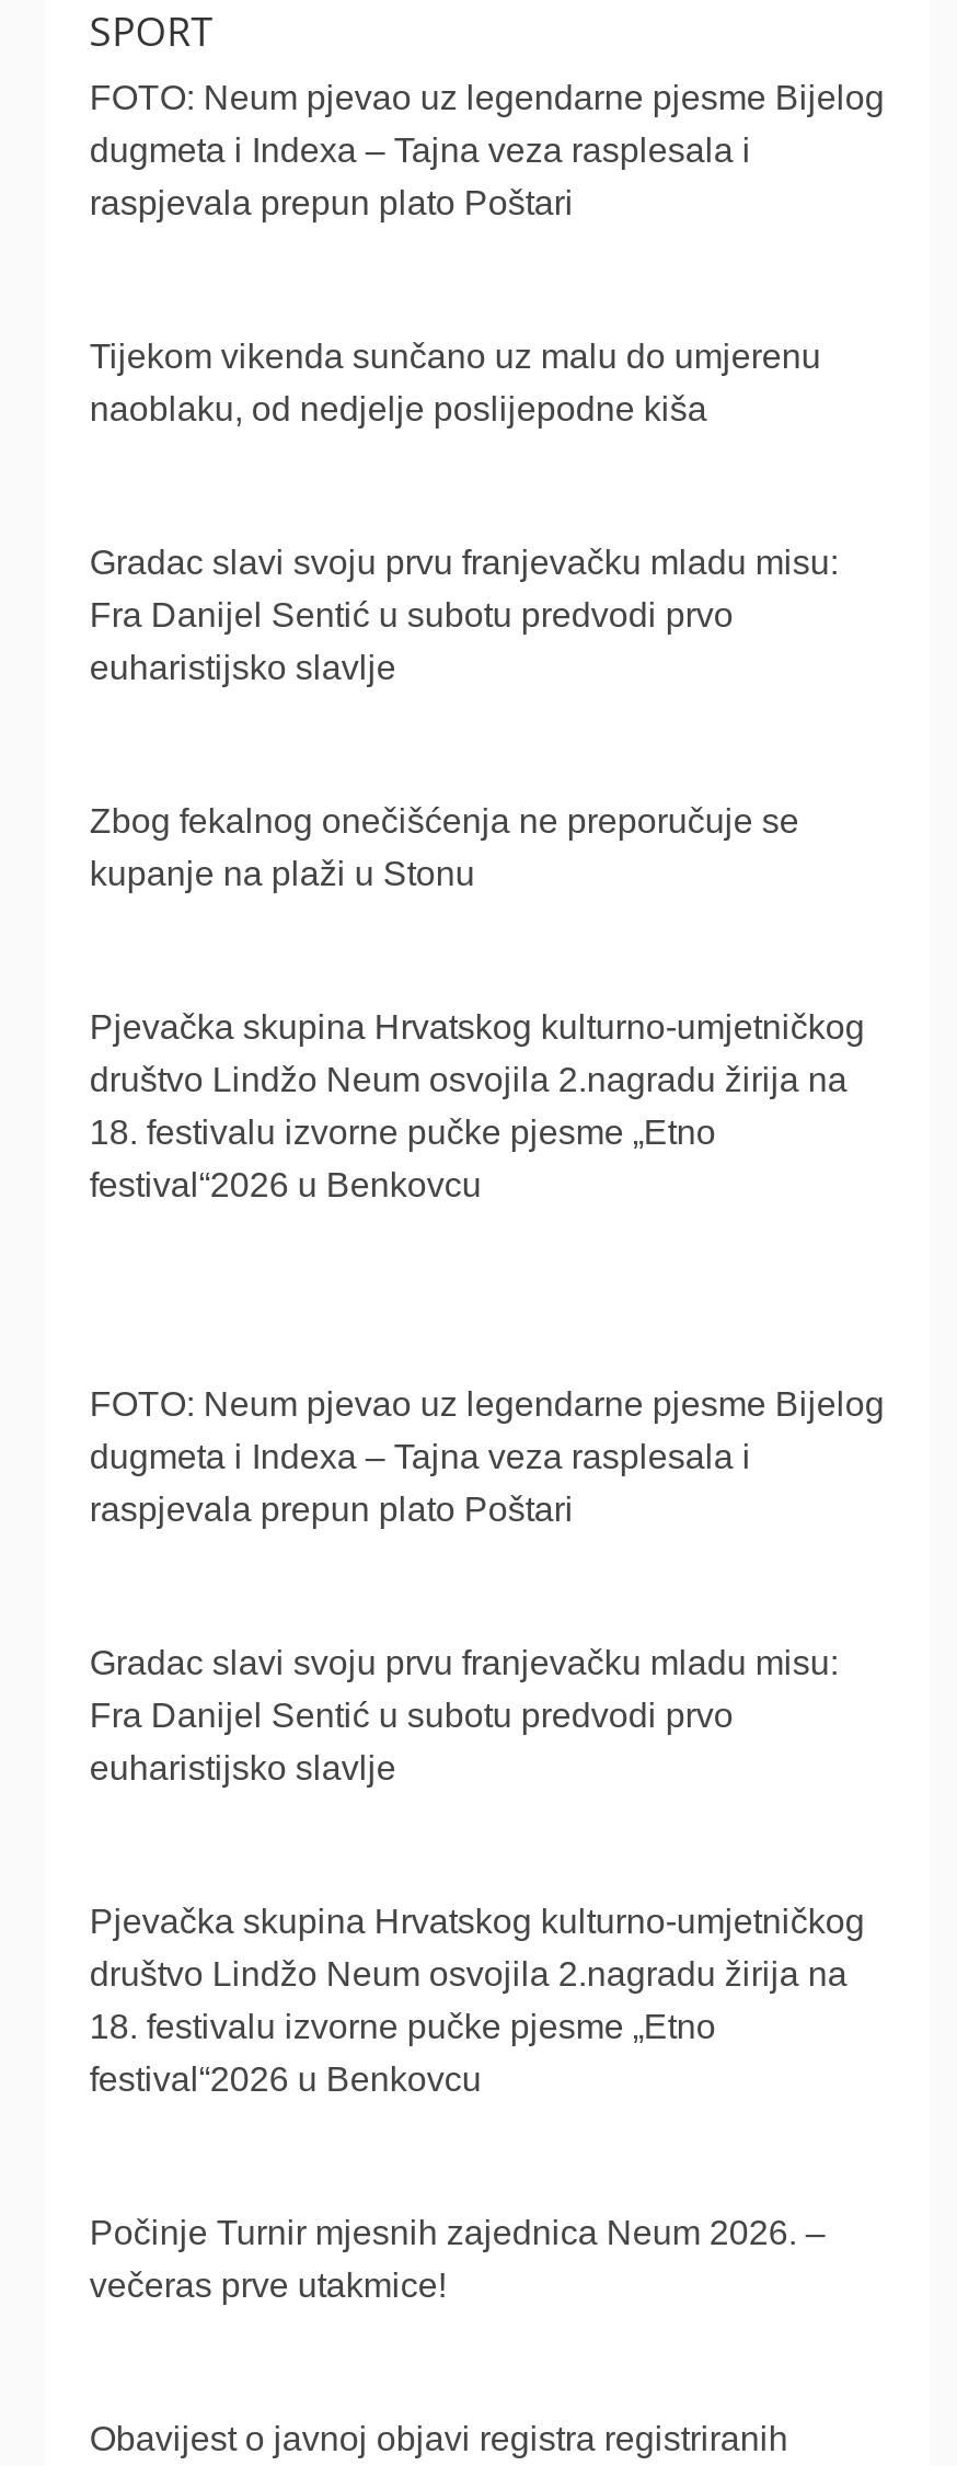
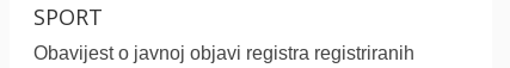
- FOTO: Neum pjevao uz legendarne pjesme Bijelog
- dugmeta i Indexa – Tajna veza rasplesala i
- raspjevala prepun plato Poštari

- Tijekom vikenda sunčano uz malu do umjerenu
- naoblaku, od nedjelje poslijepodne kiša

- Gradac slavi svoju prvu franjevačku mladu misu:
- Fra Danijel Sentić u subotu predvodi prvo
- euharistijsko slavlje

- Zbog fekalnog onečišćenja ne preporučuje se
- kupanje na plaži u Stonu

- Pjevačka skupina Hrvatskog kulturno-umjetničkog
- društvo Lindžo Neum osvojila 2.nagradu žirija na
- 18. festivalu izvorne pučke pjesme „Etno
- festival“2026 u Benkovcu

- FOTO: Neum pjevao uz legendarne pjesme Bijelog
- dugmeta i Indexa – Tajna veza rasplesala i
- raspjevala prepun plato Poštari

- Gradac slavi svoju prvu franjevačku mladu misu:
- Fra Danijel Sentić u subotu predvodi prvo
- euharistijsko slavlje

- Pjevačka skupina Hrvatskog kulturno-umjetničkog
- društvo Lindžo Neum osvojila 2.nagradu žirija na
- 18. festivalu izvorne pučke pjesme „Etno
- festival“2026 u Benkovcu

- Počinje Turnir mjesnih zajednica Neum 2026. –
- večeras prve utakmice!
